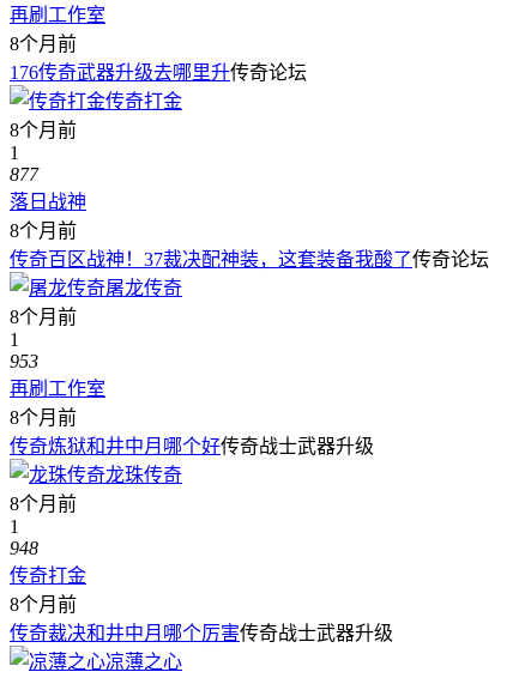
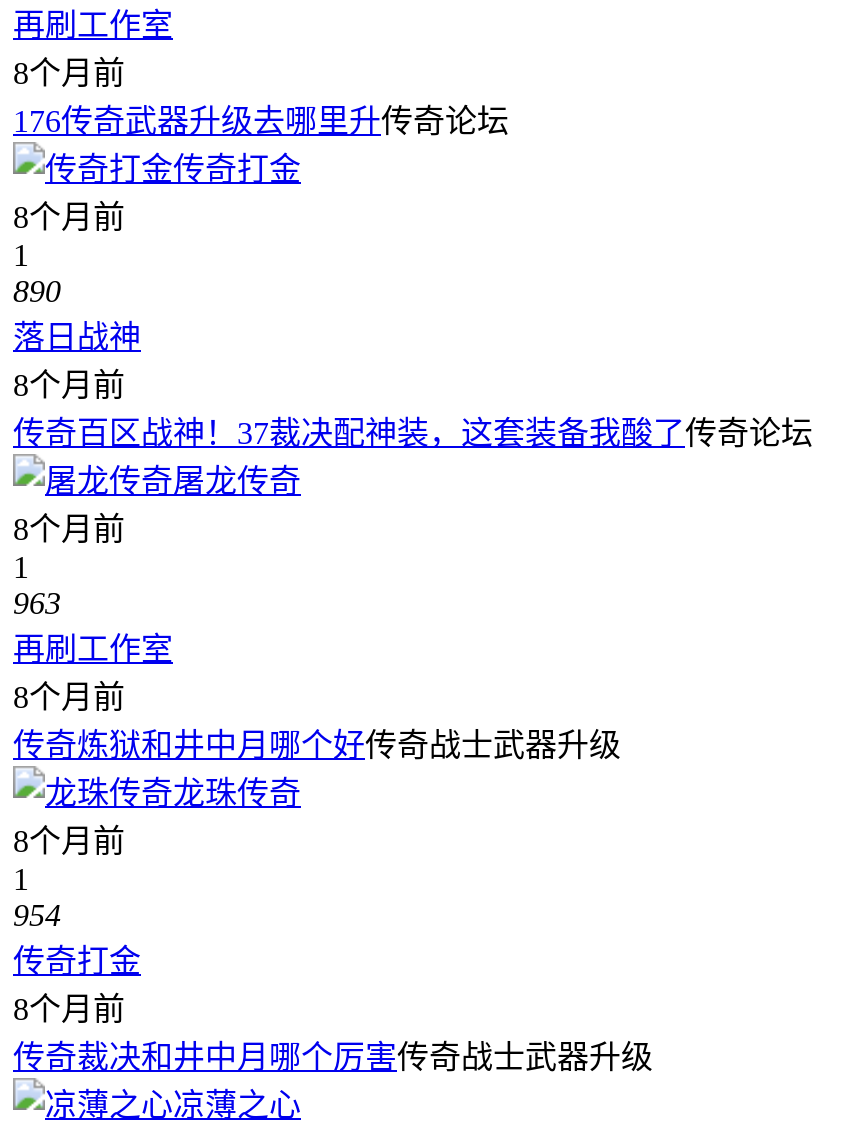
- 877
+ 890

- 953
+ 963

- 948
+ 954
